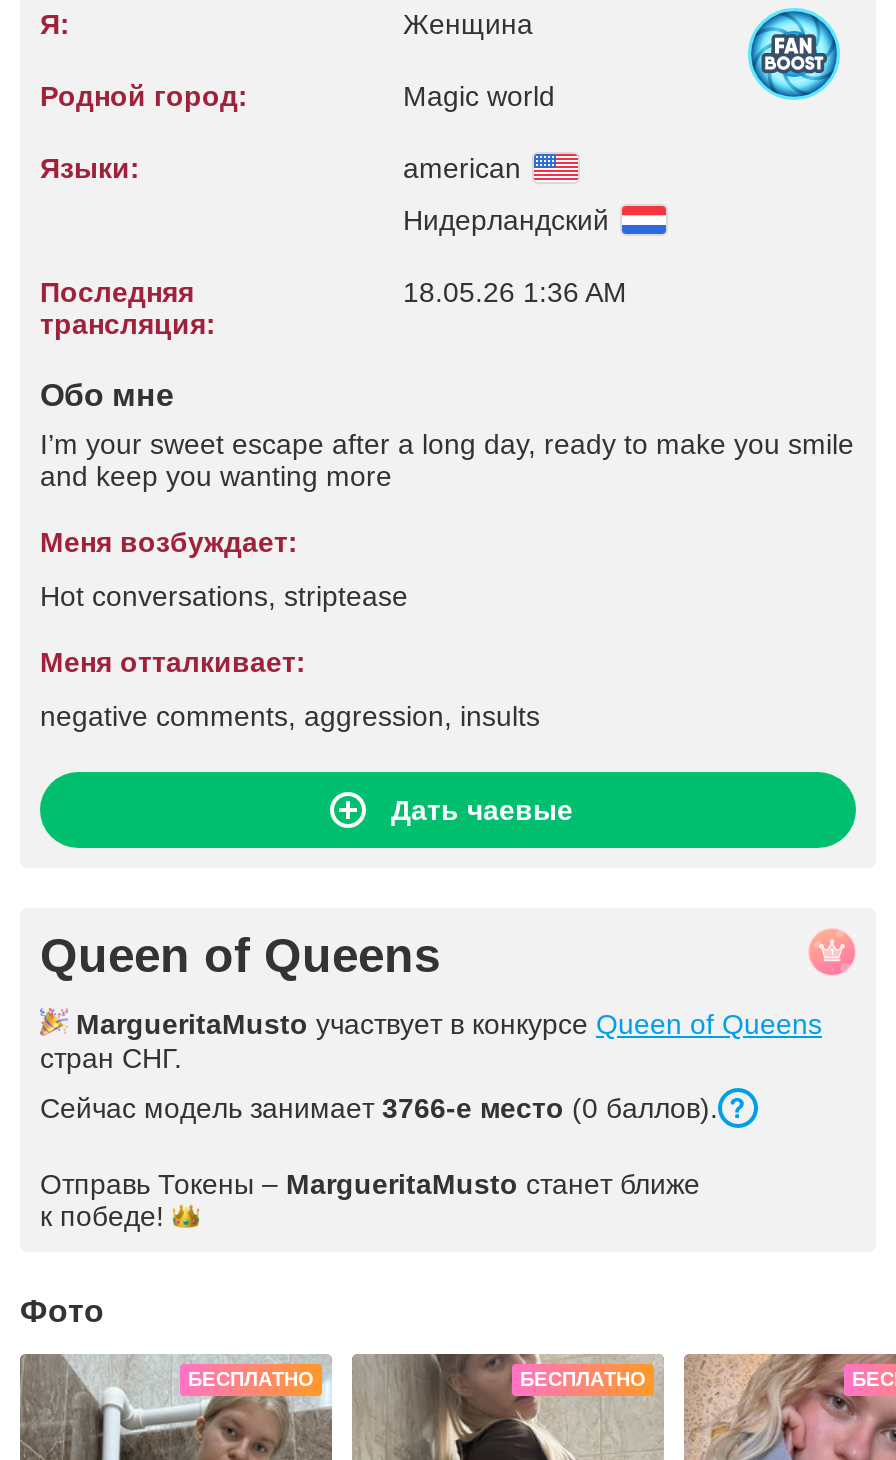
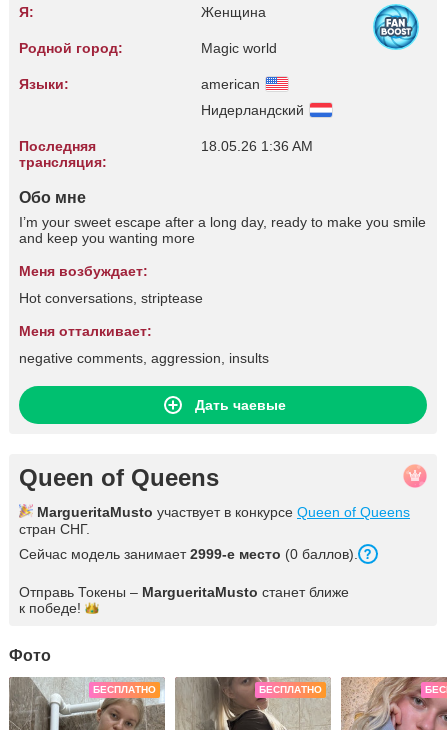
- Сейчас модель занимает 3766-е место (0 баллов).
+ Сейчас модель занимает 2999-е место (0 баллов).
